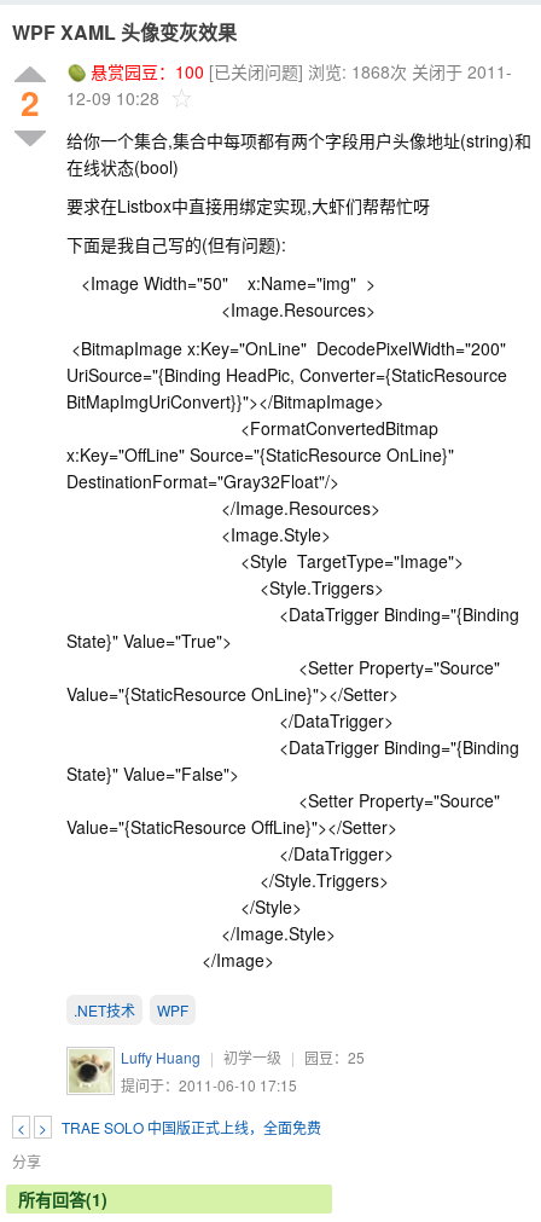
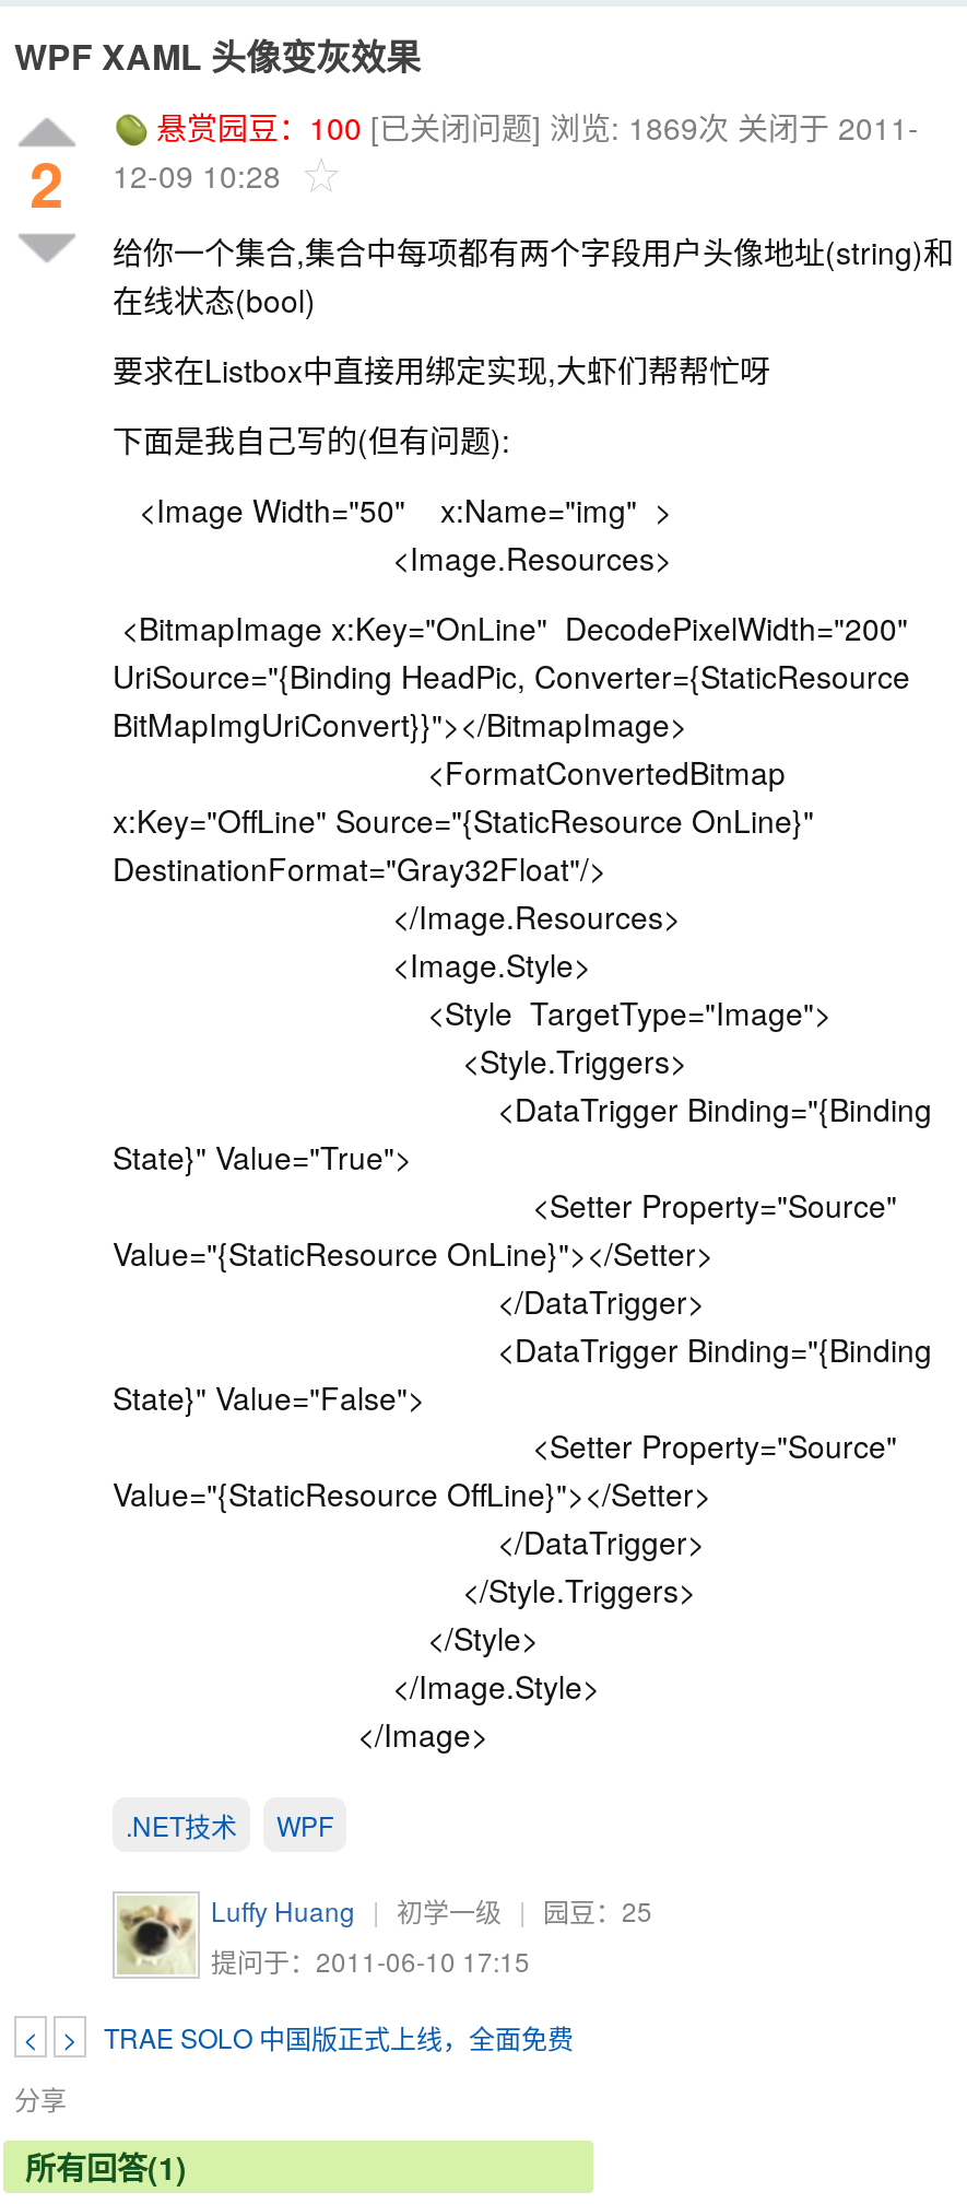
- 悬赏园豆：100 [已关闭问题]浏览: 1868次 关闭于 2011-
+ 悬赏园豆：100 [已关闭问题]浏览: 1869次 关闭于 2011-
